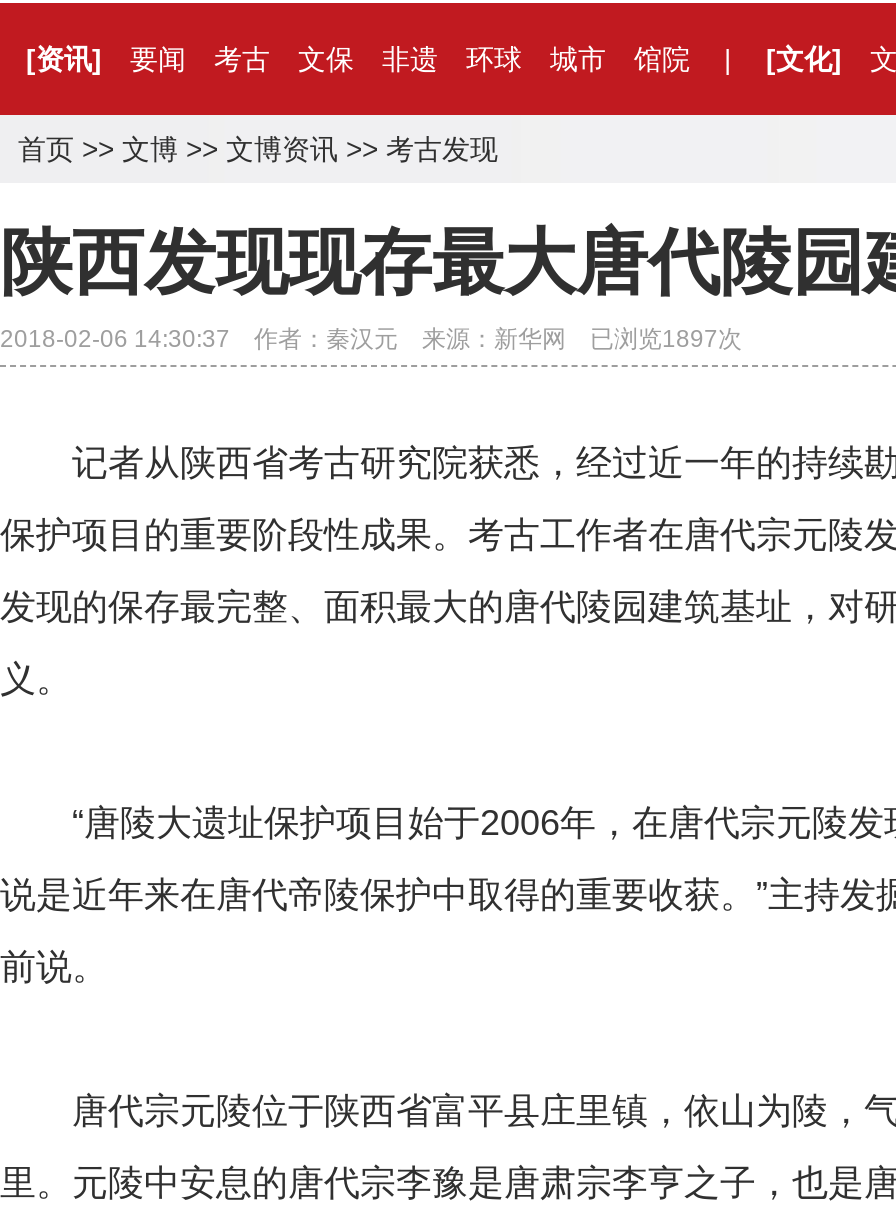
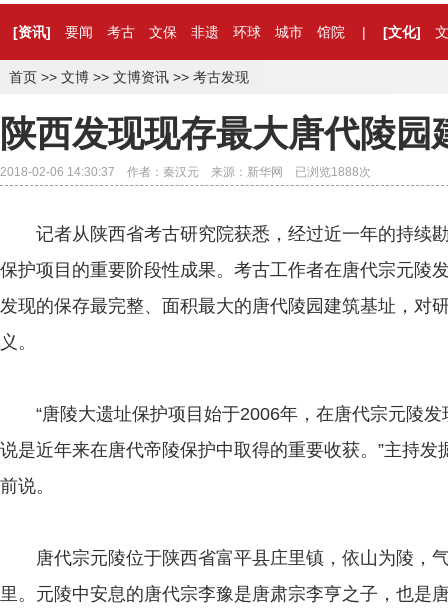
- 2018-02-06 14:30:37 作者：秦汉元 来源：新华网 已浏览1897次
+ 2018-02-06 14:30:37 作者：秦汉元 来源：新华网 已浏览1888次
